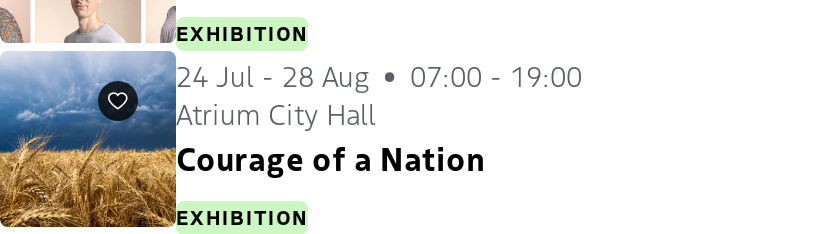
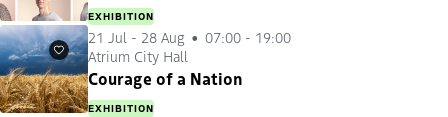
- 24 Jul - 28 Aug 07:00 - 19:00
+ 21 Jul - 28 Aug 07:00 - 19:00
